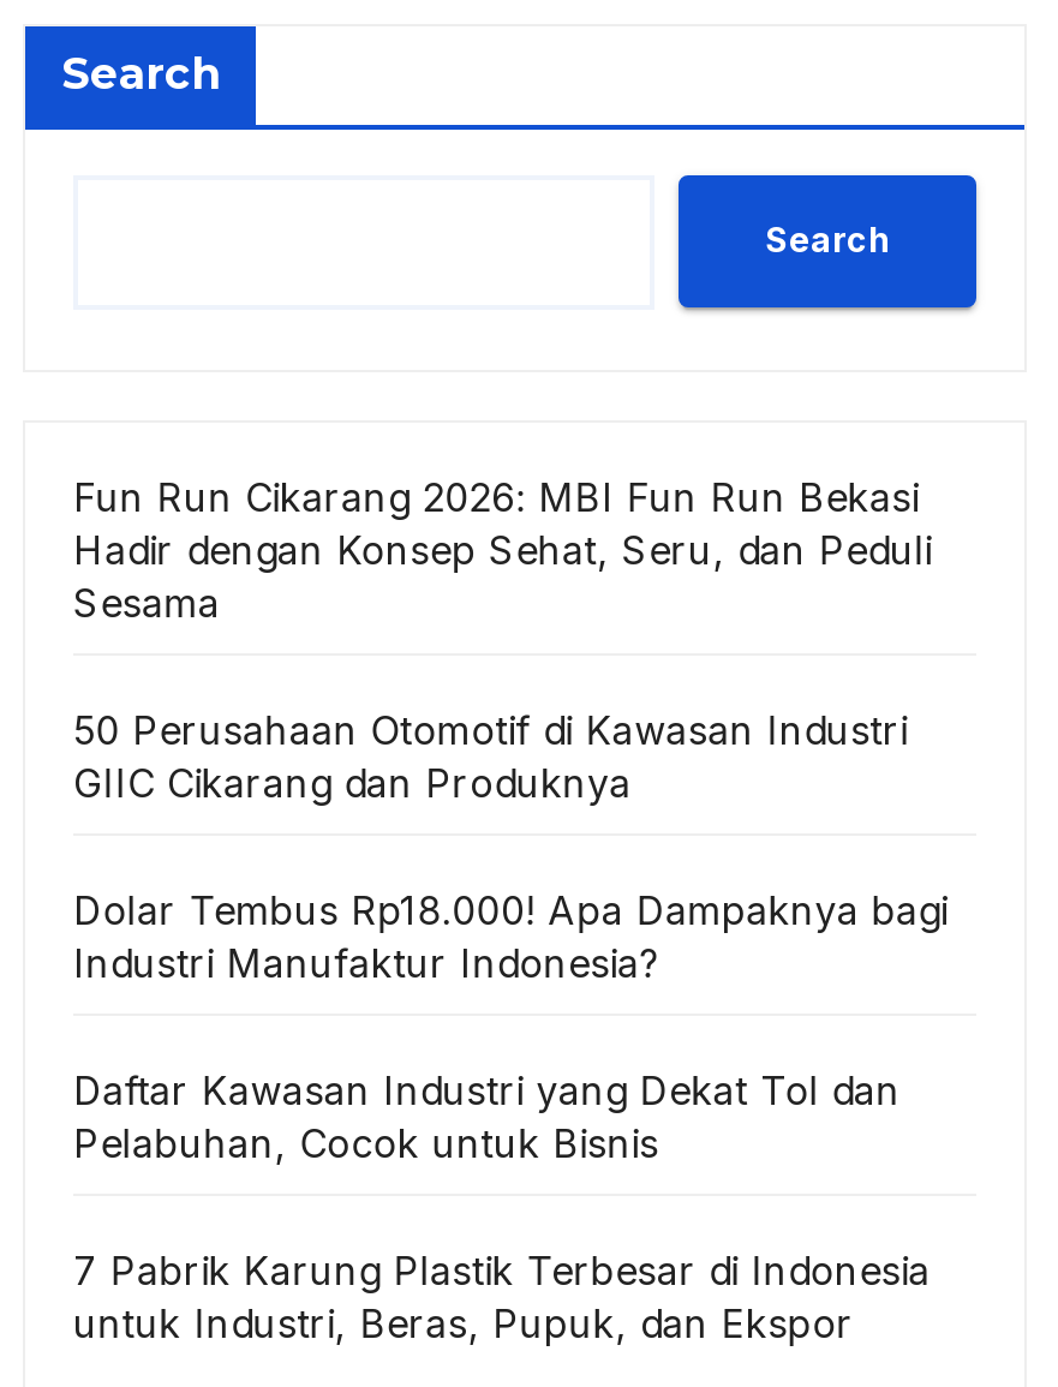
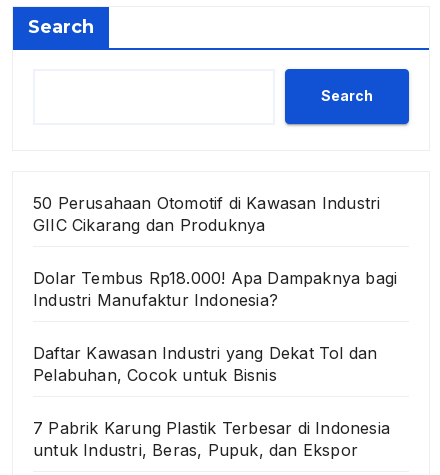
- Fun Run Cikarang 2026: MBI Fun Run Bekasi
- Hadir dengan Konsep Sehat, Seru, dan Peduli
- Sesama
